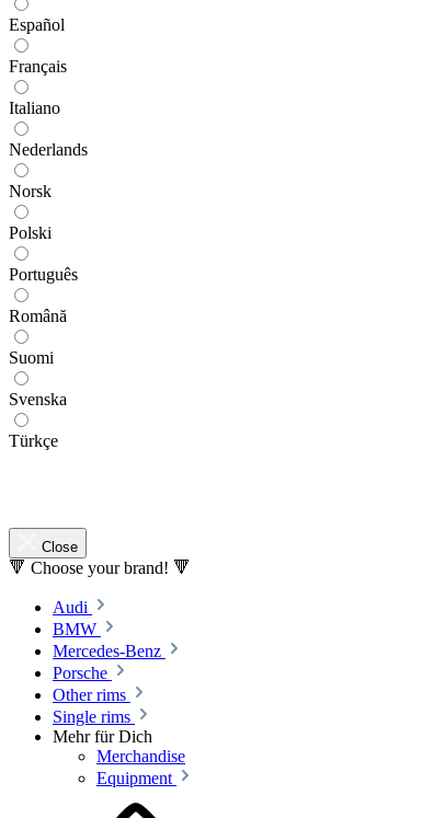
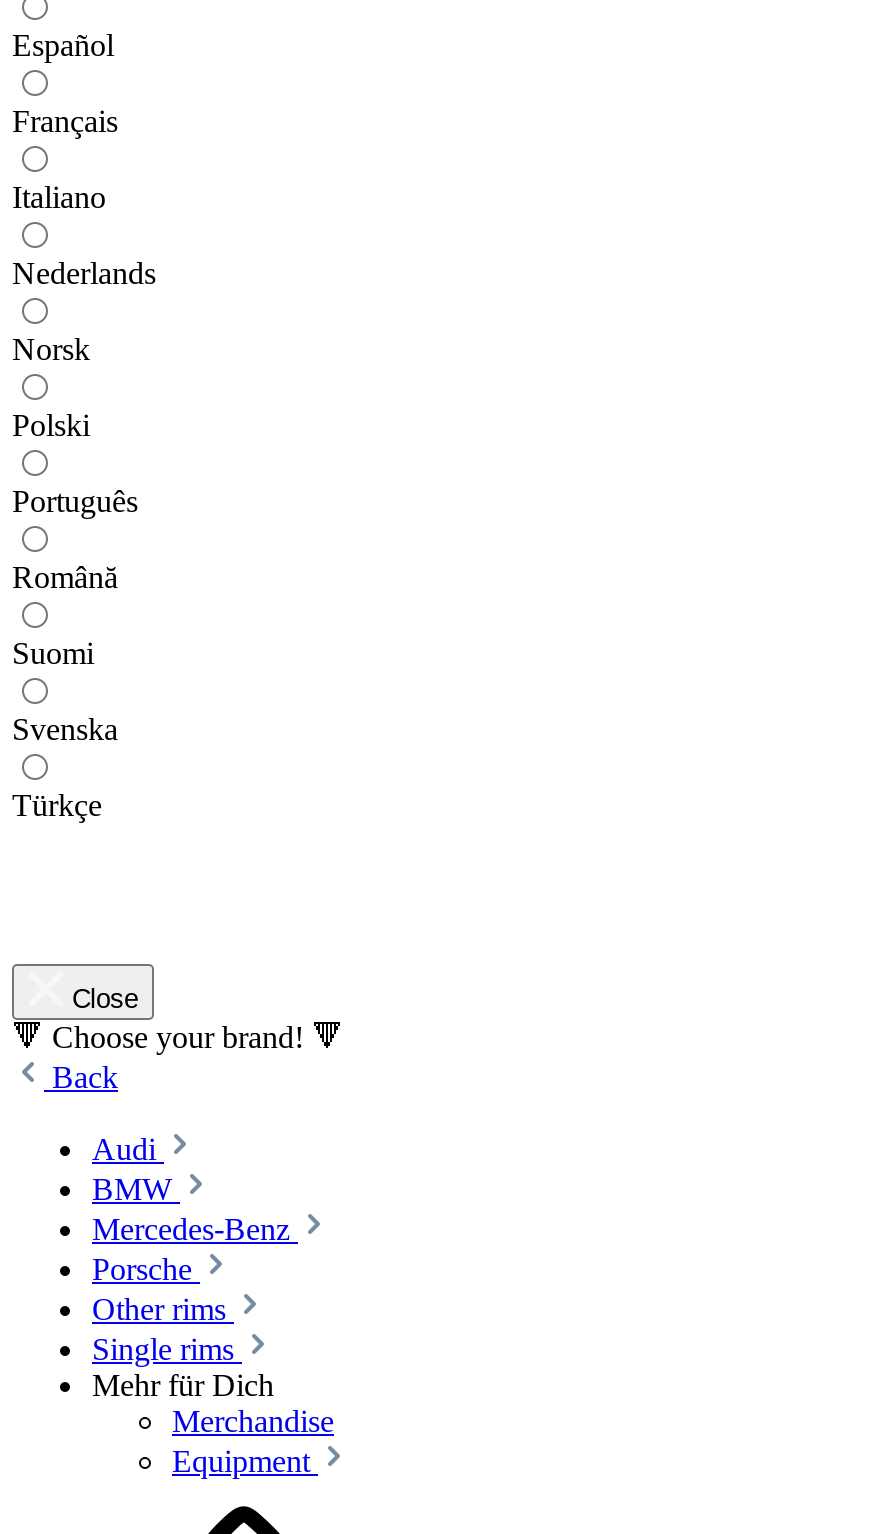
+ Back
